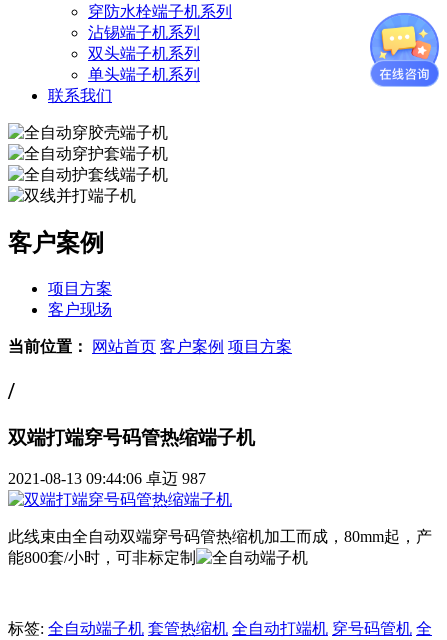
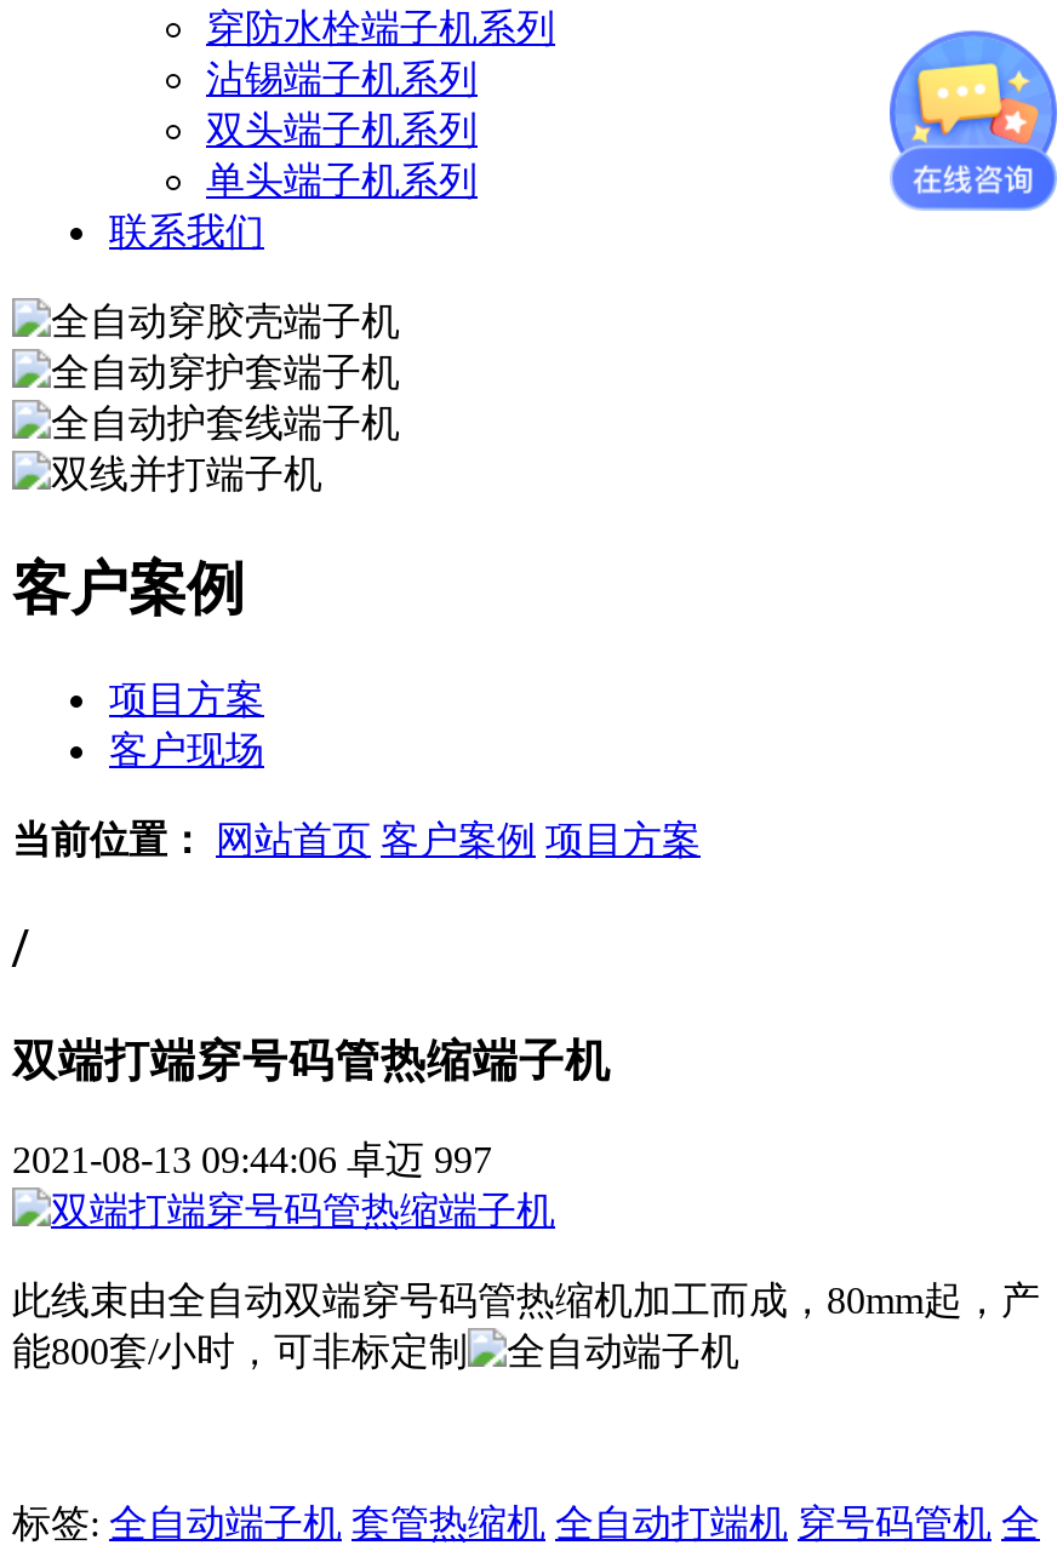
- 2021-08-13 09:44:06 卓迈 987
+ 2021-08-13 09:44:06 卓迈 997
